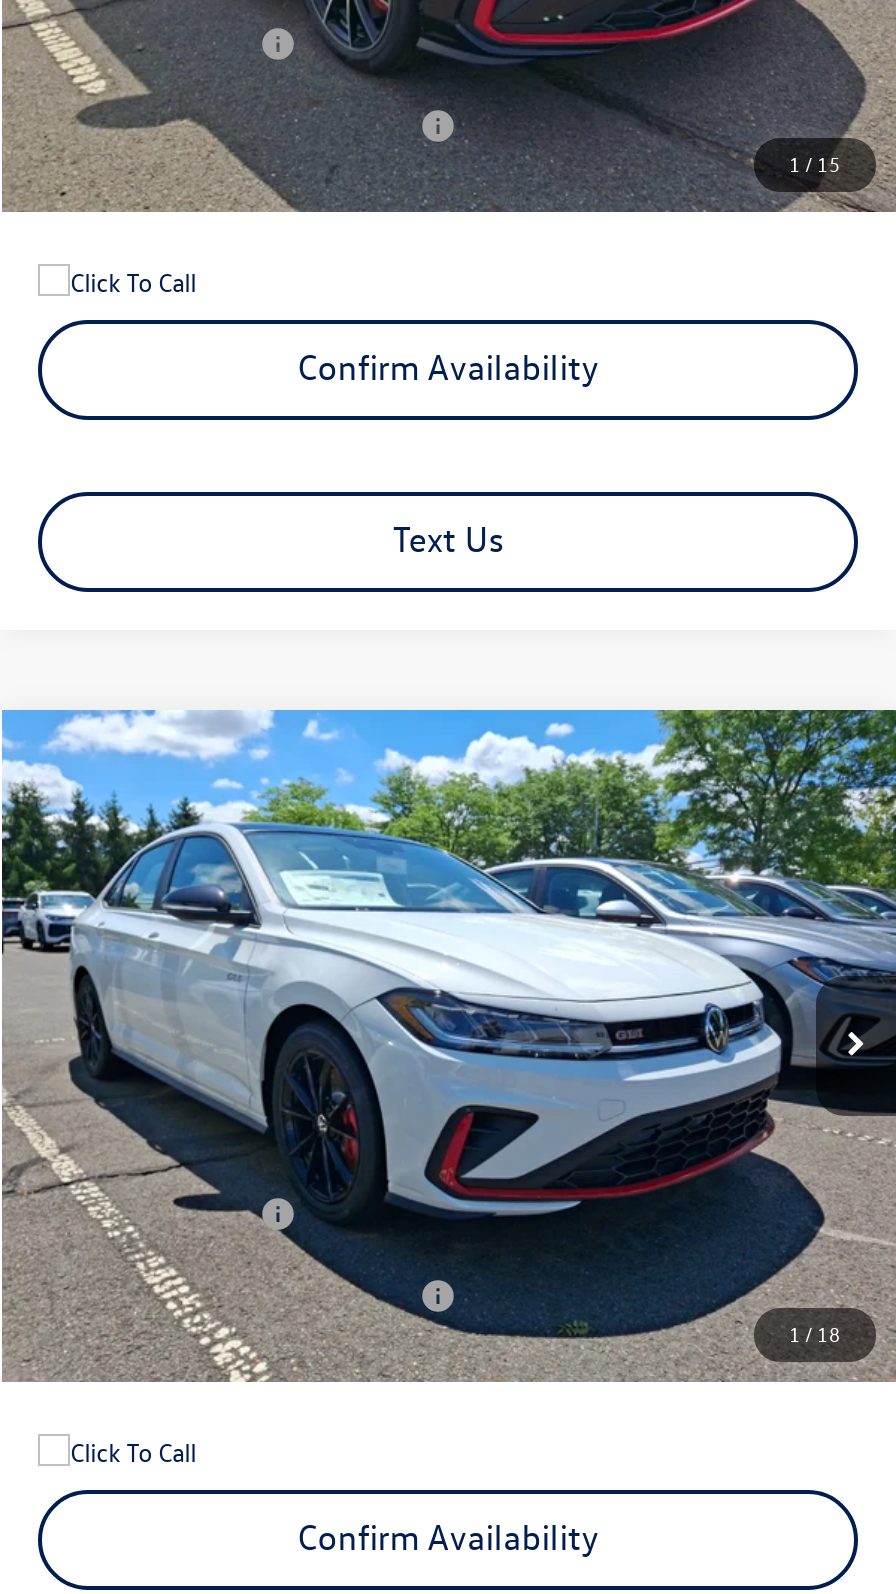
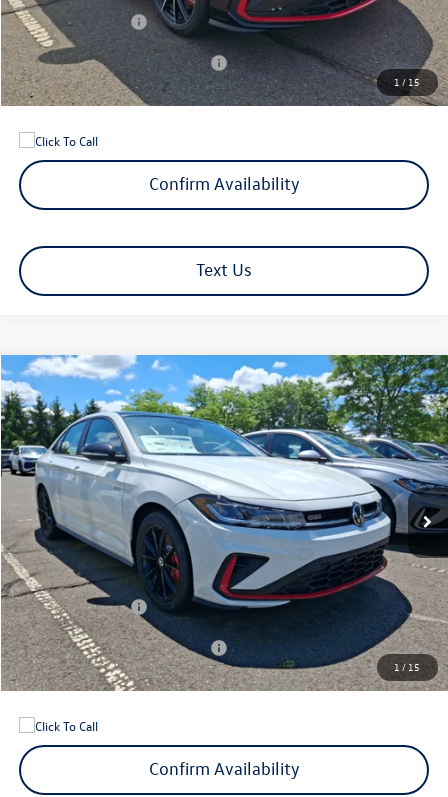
- 1 / 18
+ 1 / 15
